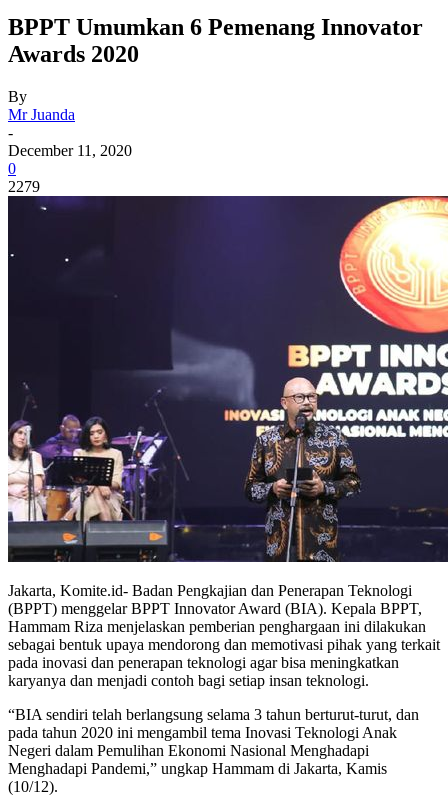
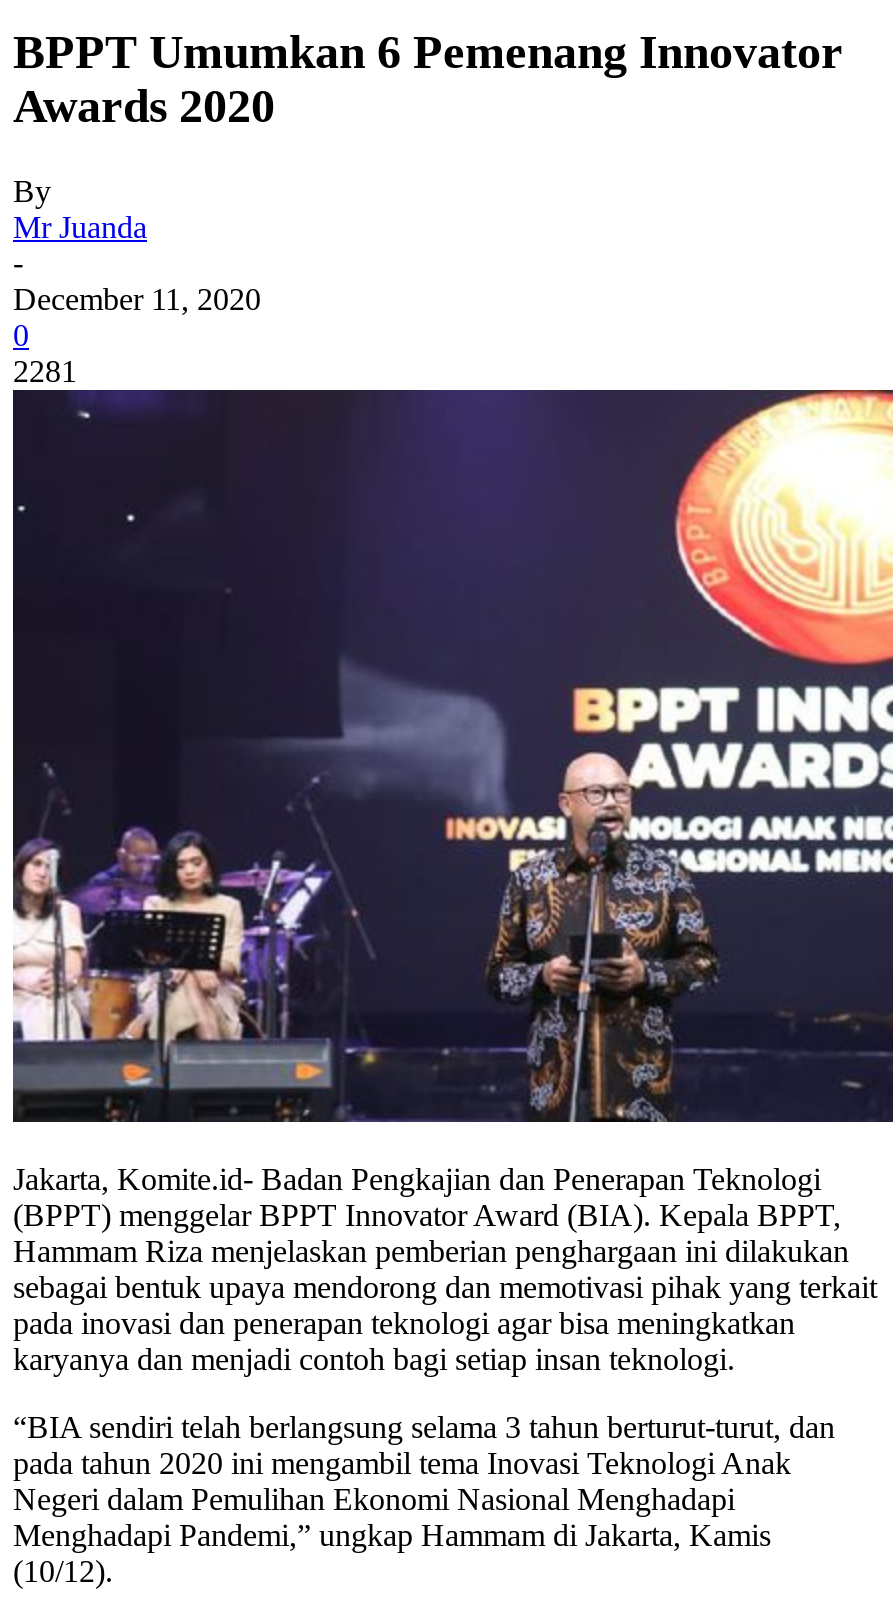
- 2279
+ 2281
